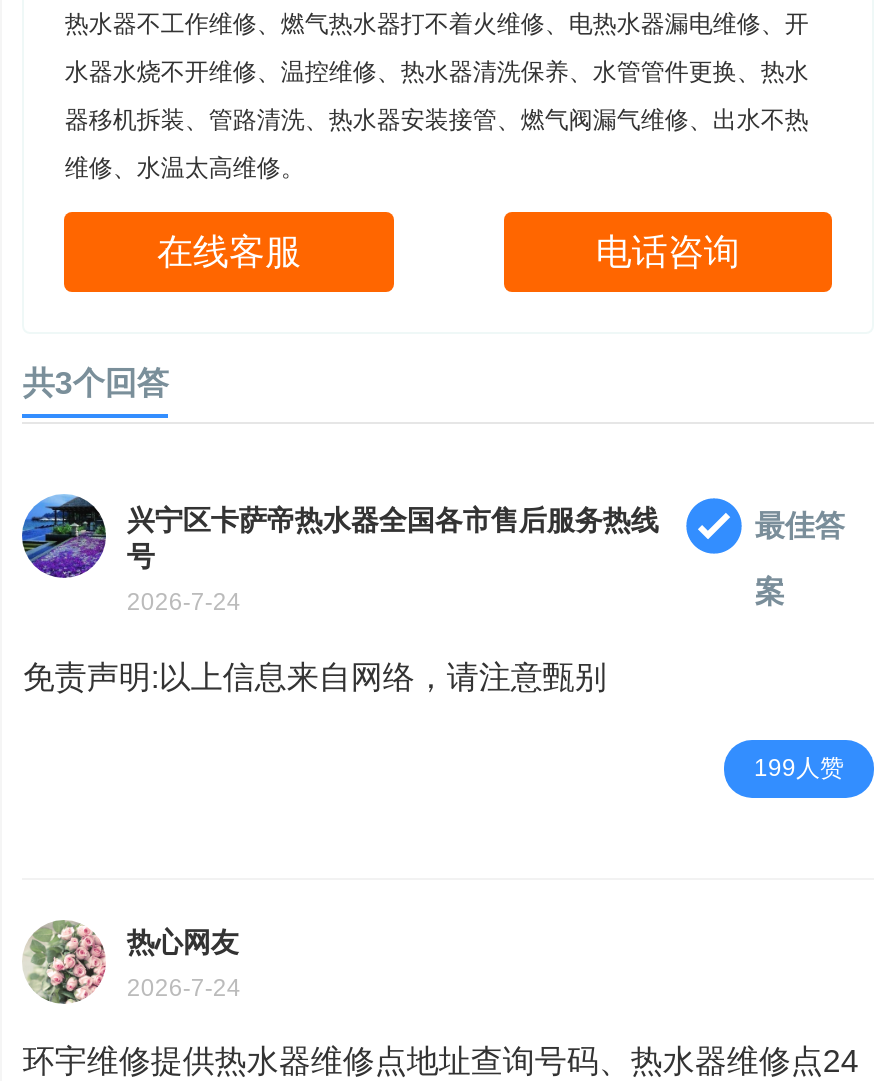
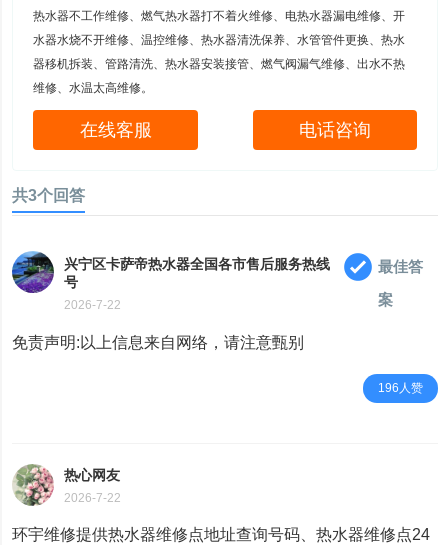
- 2026-7-24
+ 2026-7-22

- 199人赞
+ 196人赞

- 2026-7-24
+ 2026-7-22
